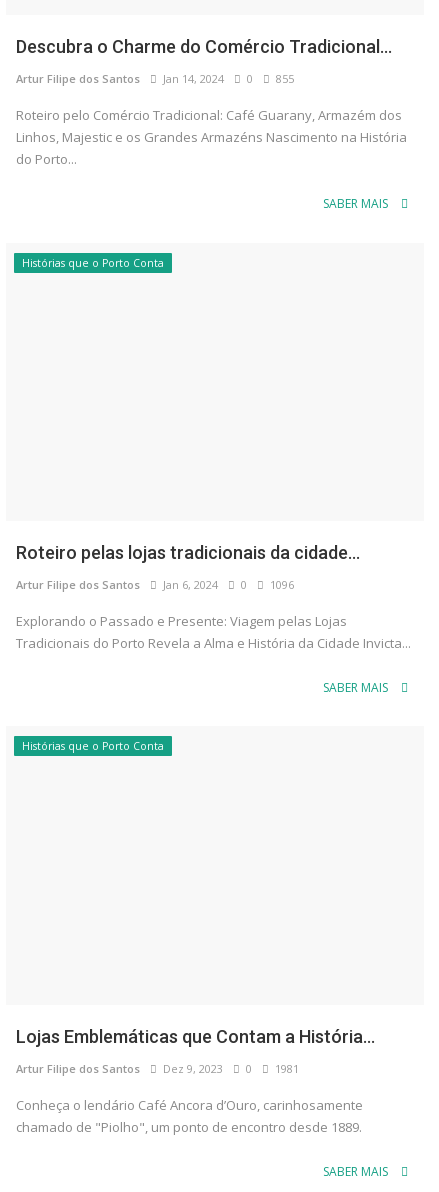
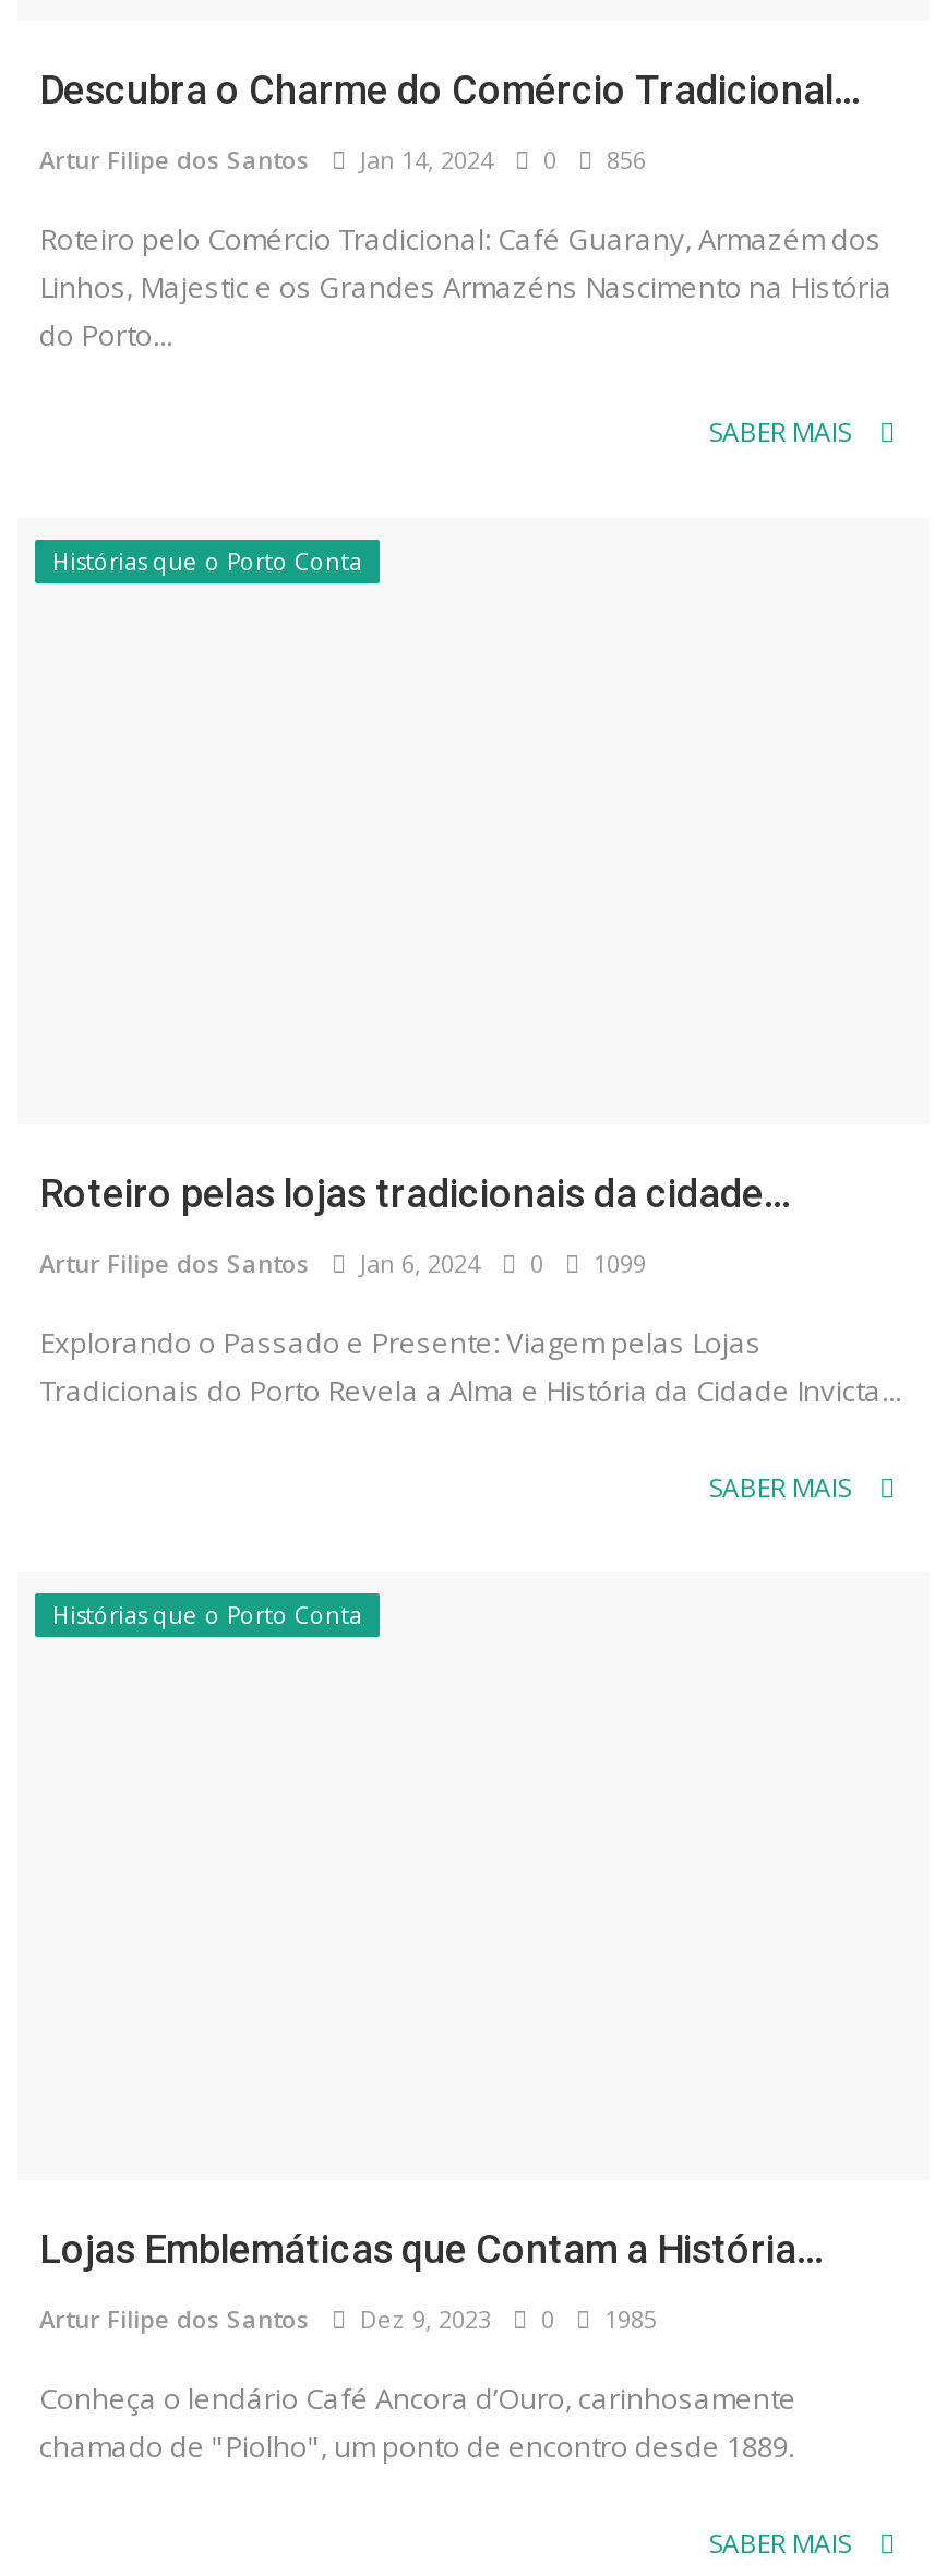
- 855
+ 856

- 1096
+ 1099

- 1981
+ 1985
